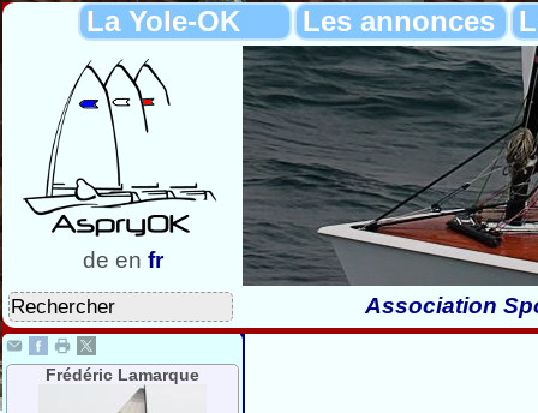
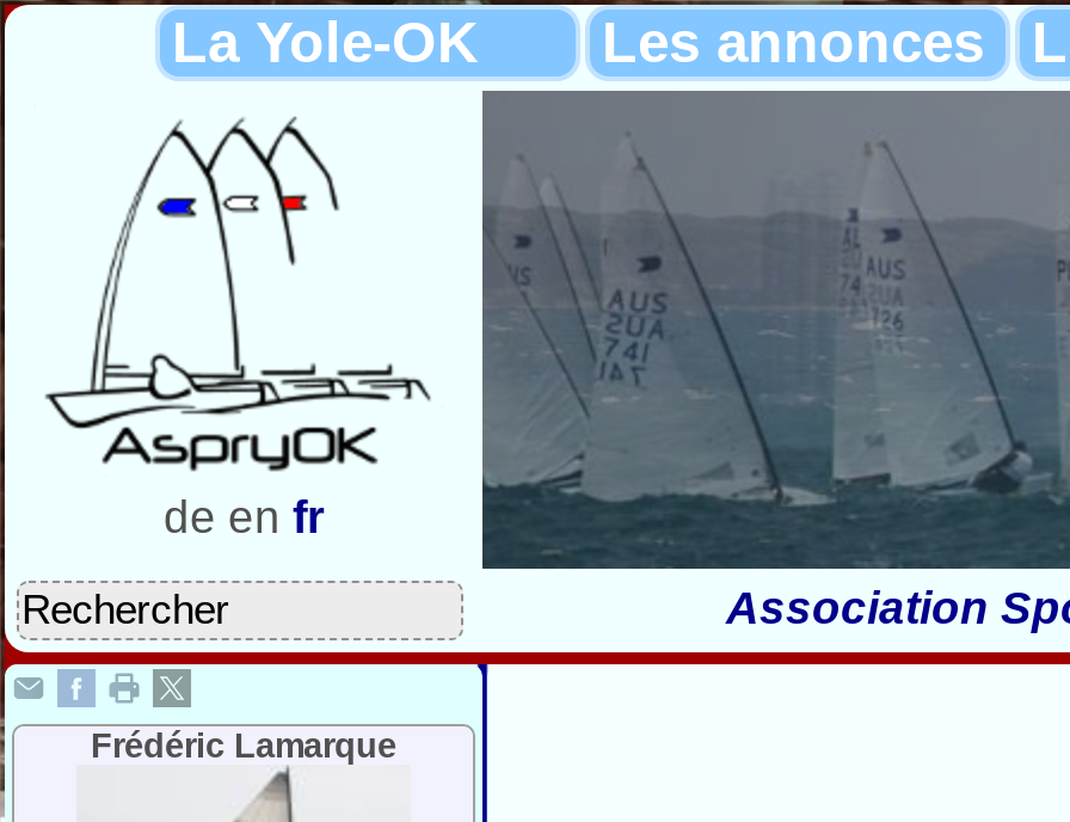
- [image]
+ [image]
